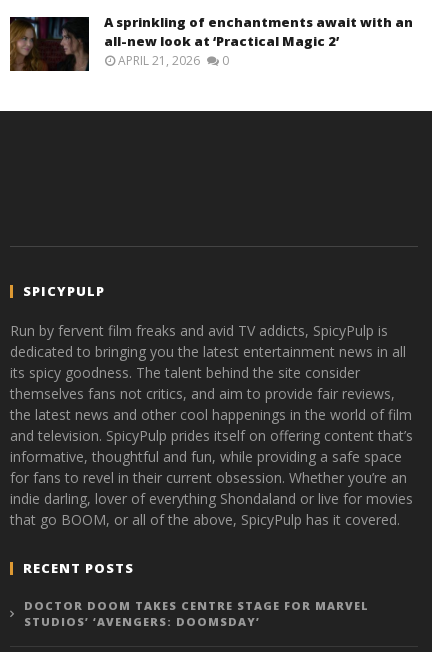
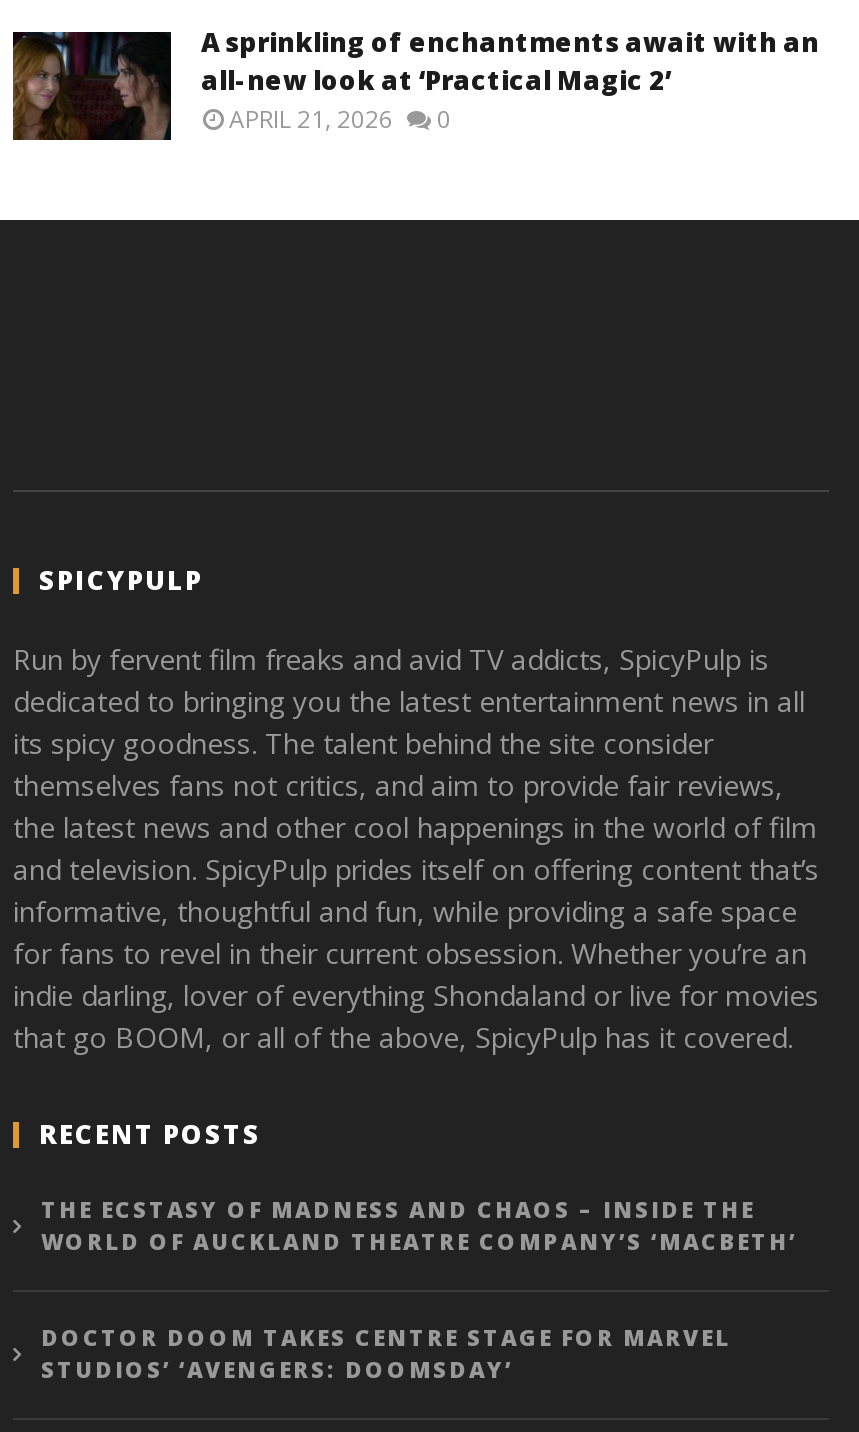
+ THE ECSTASY OF MADNESS AND CHAOS – INSIDE THE
+ WORLD OF AUCKLAND THEATRE COMPANY’S ‘MACBETH’
